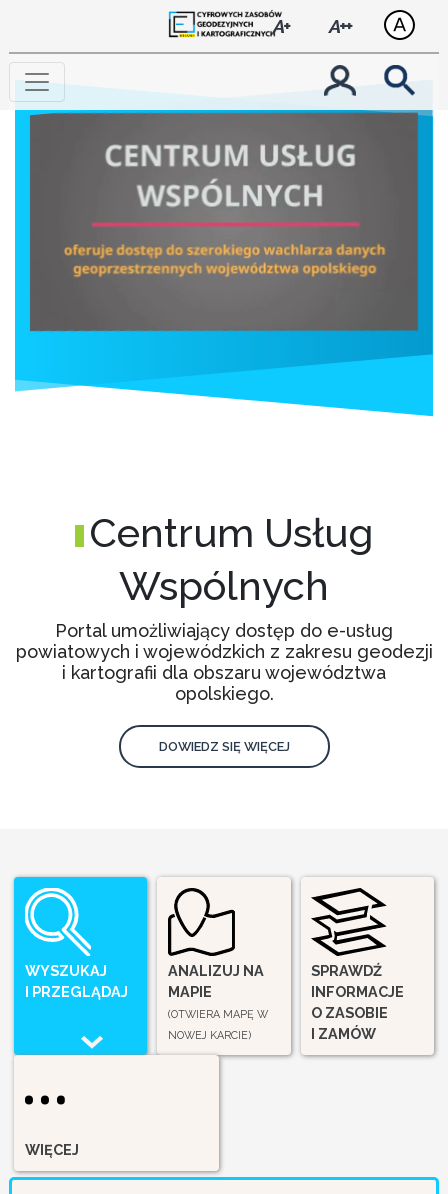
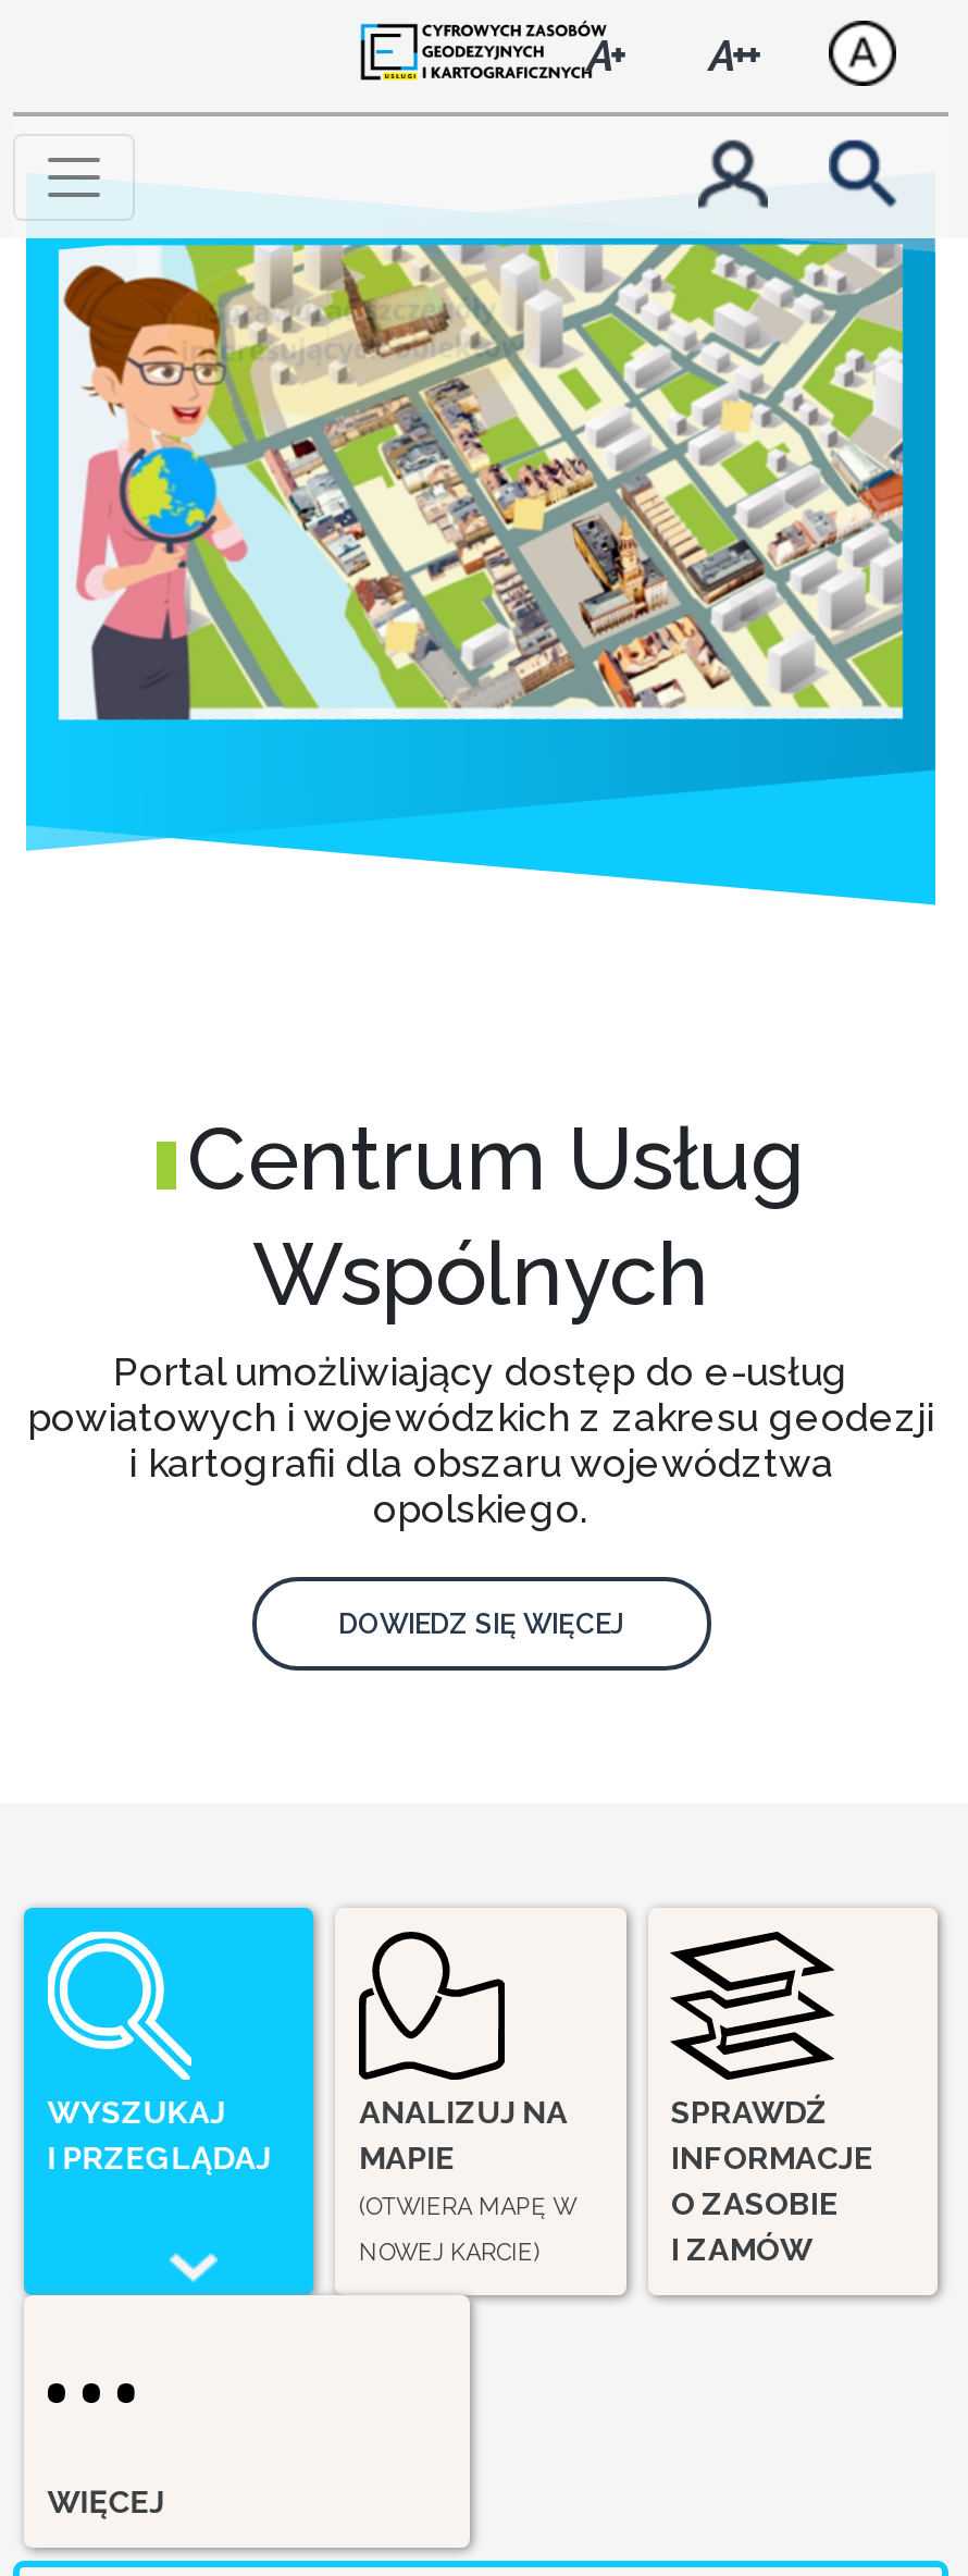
- [image]
+ [image]
